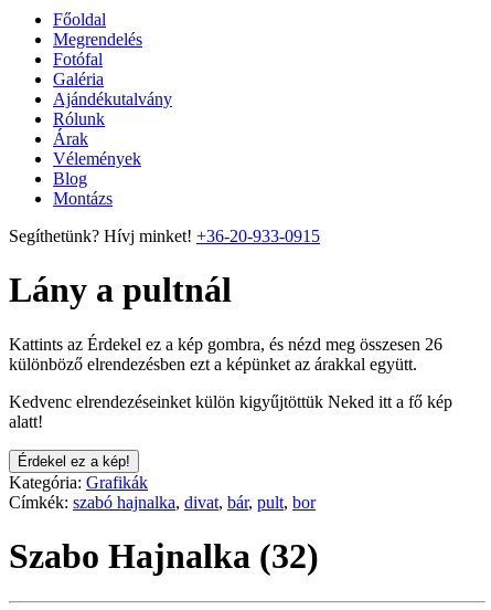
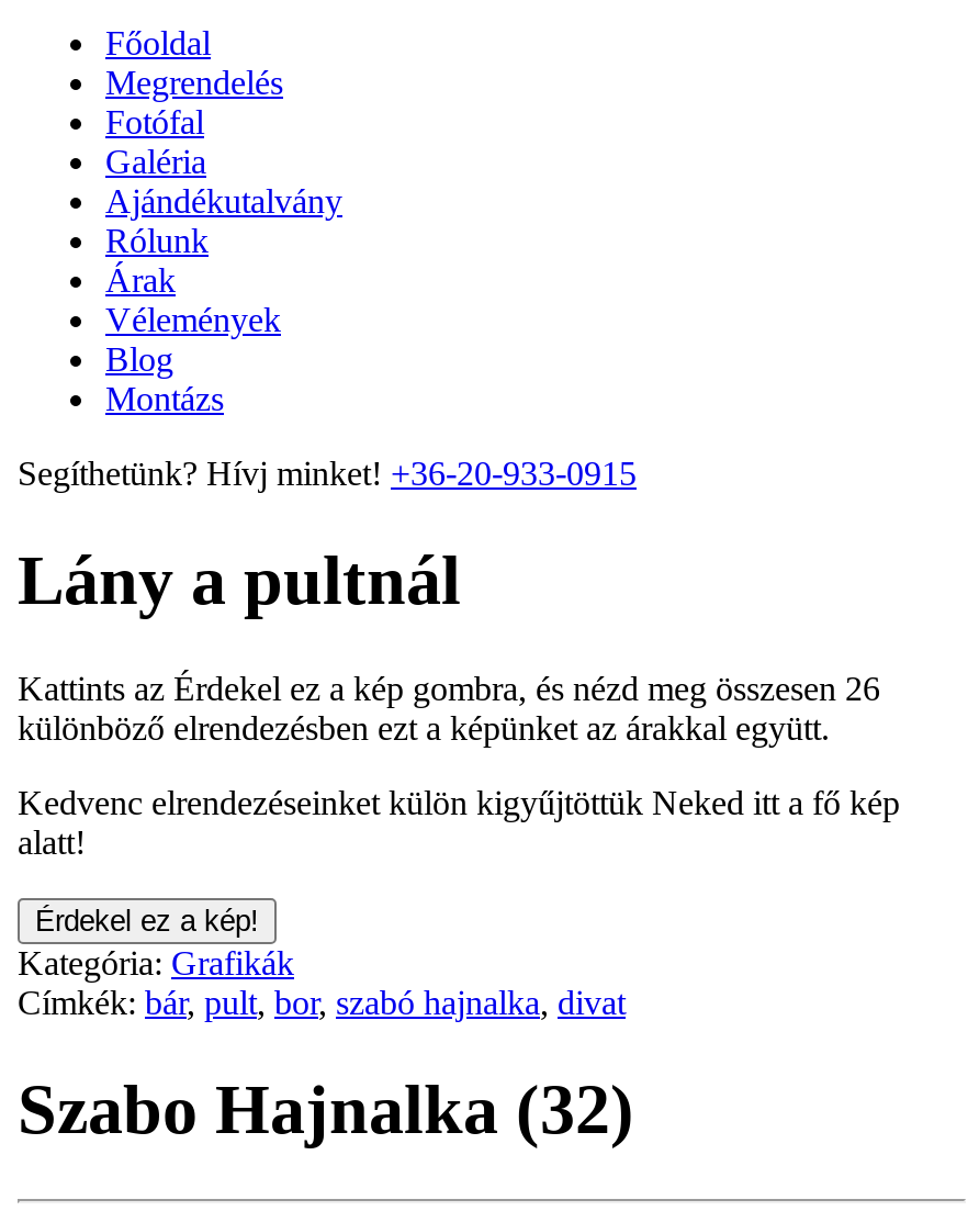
- Címkék: szabó hajnalka, divat, bár, pult, bor
+ Címkék: bár, pult, bor, szabó hajnalka, divat
